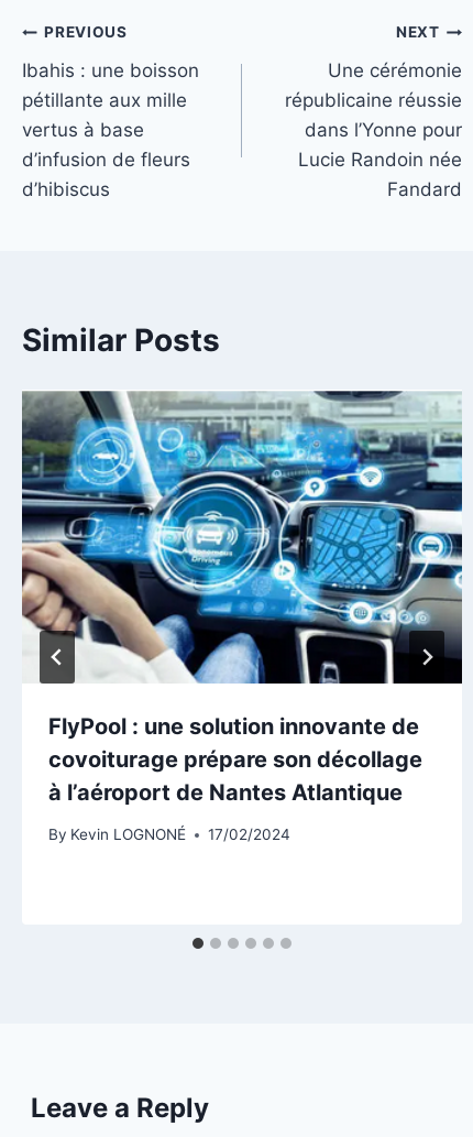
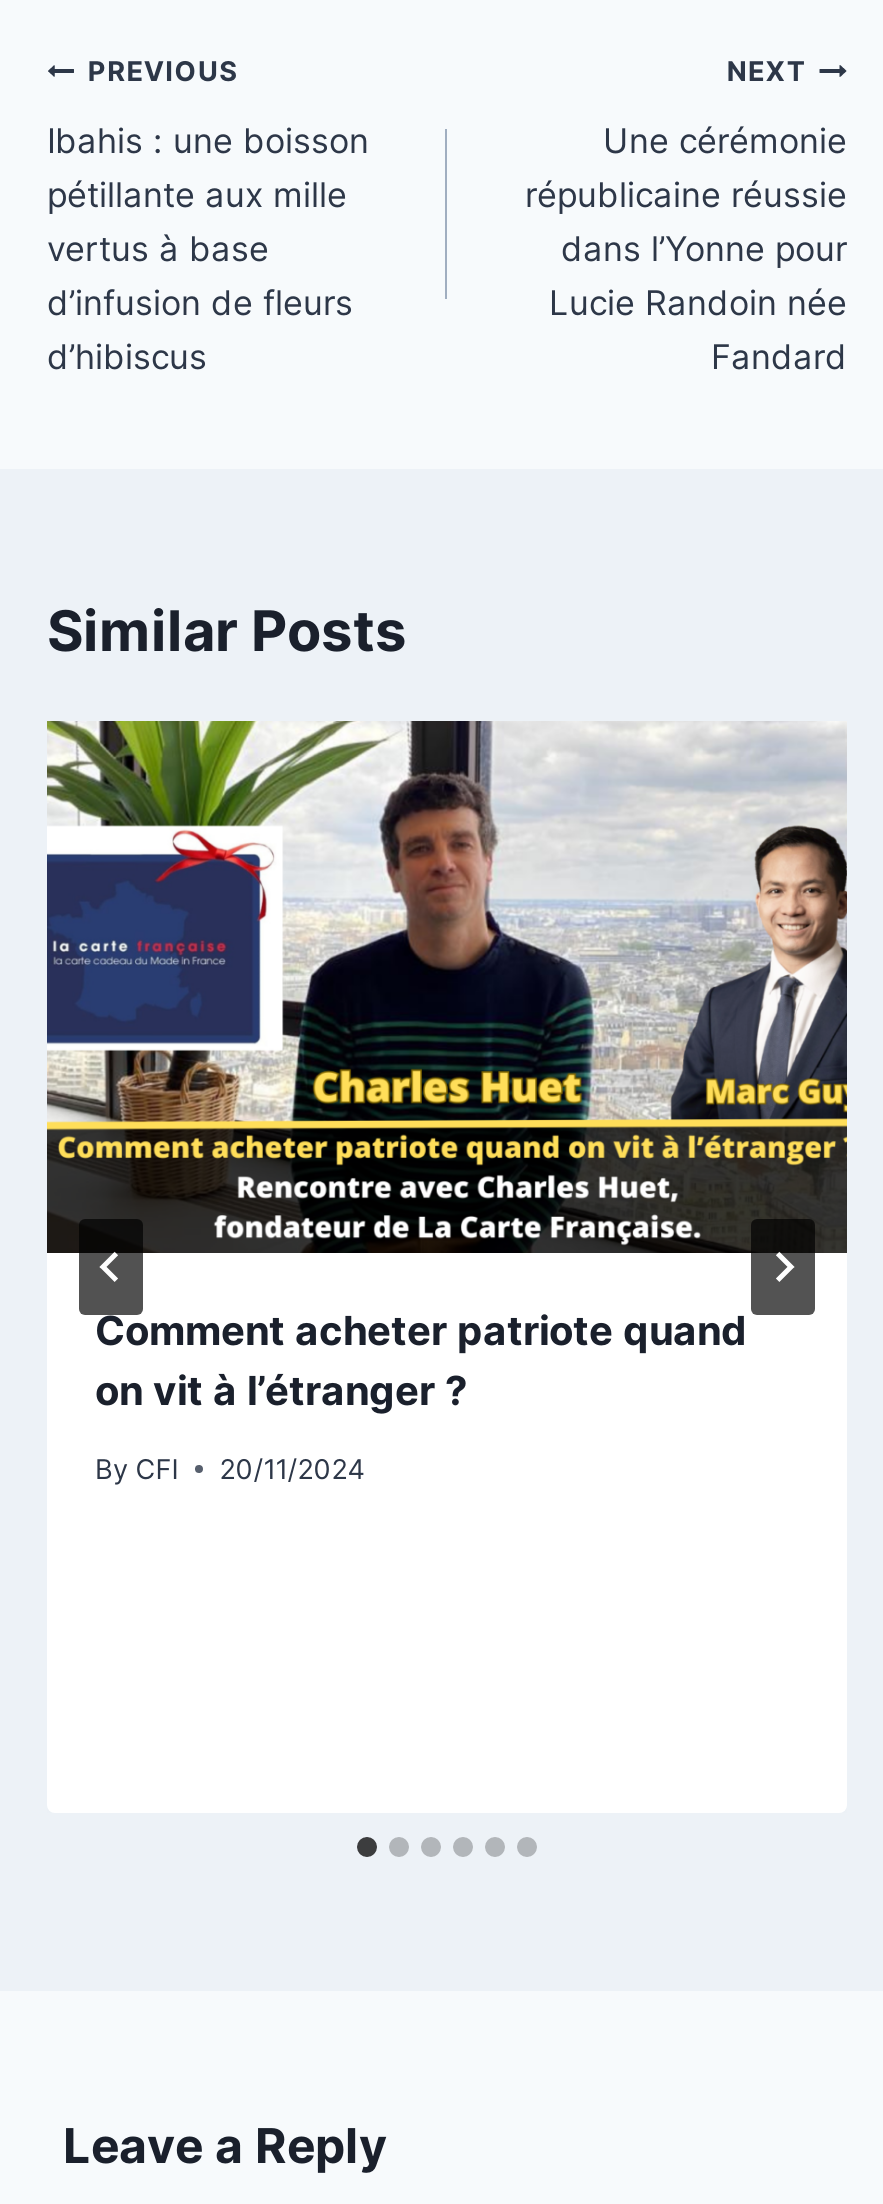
- [image]
- FlyPool : une solution innovante de
- covoiturage prépare son décollage
- à l’aéroport de Nantes Atlantique
+ [image]
+ Comment acheter patriote quand
+ on vit à l’étranger ?

- By Kevin LOGNONÉ
- 17/02/2024
+ By CFI
+ 20/11/2024
